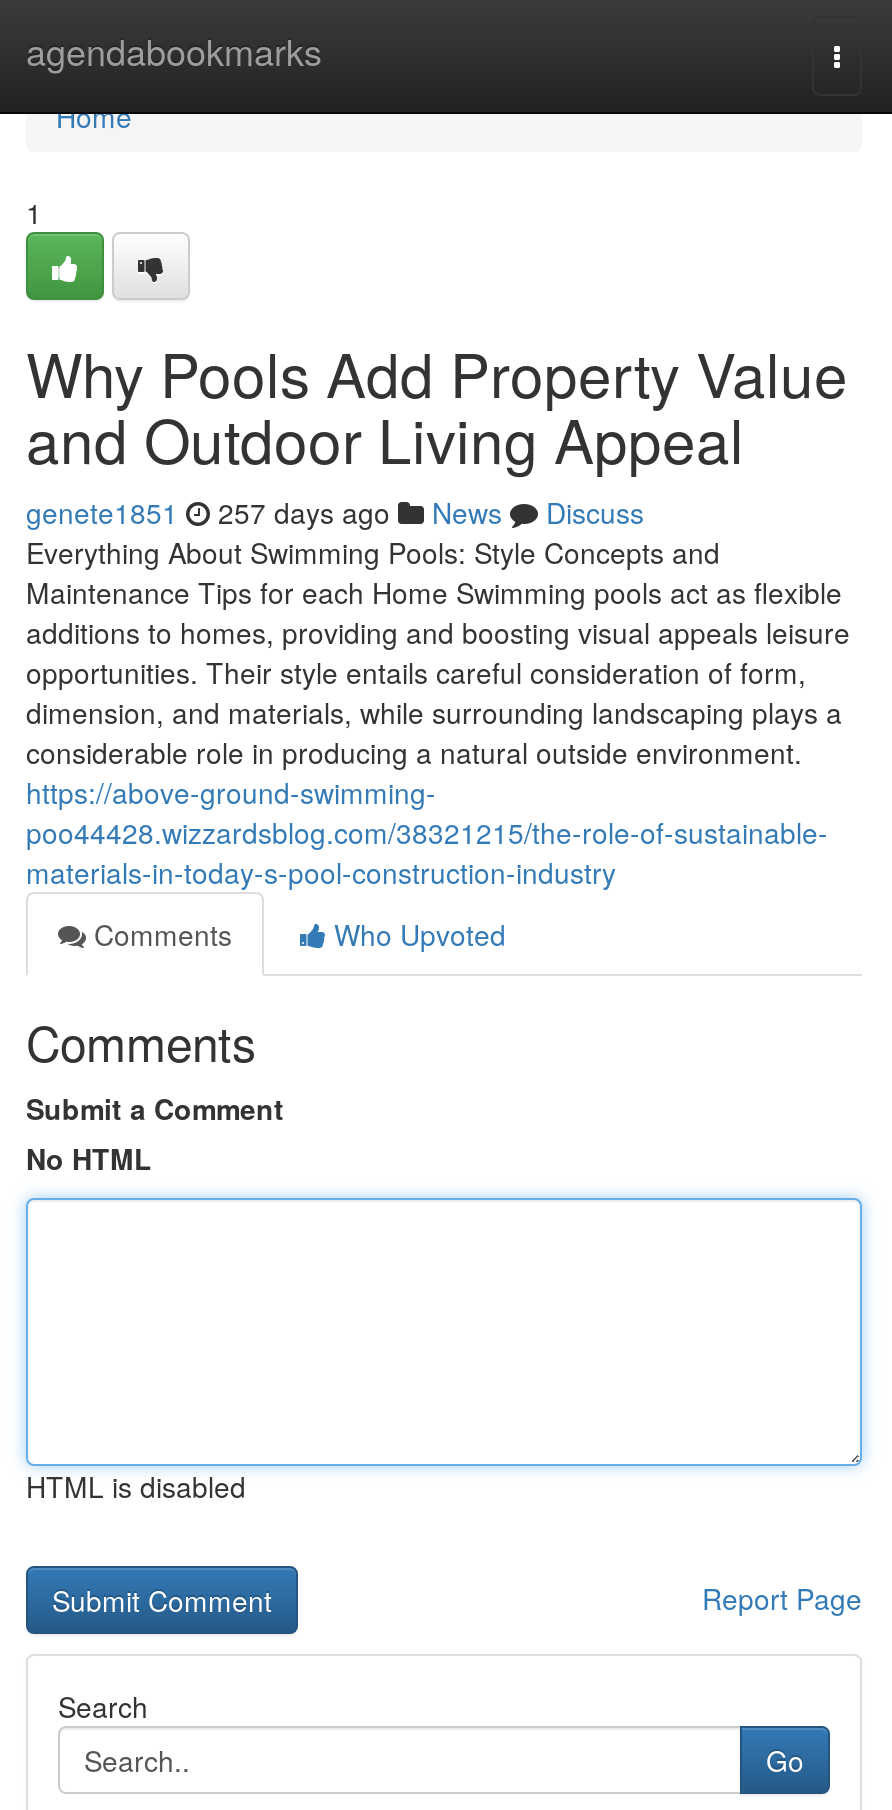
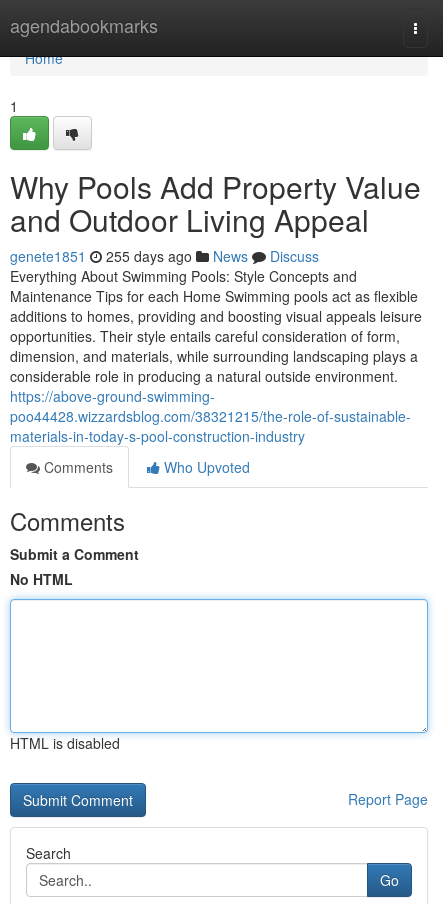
- genete1851 257 days ago News Discuss
+ genete1851 255 days ago News Discuss
